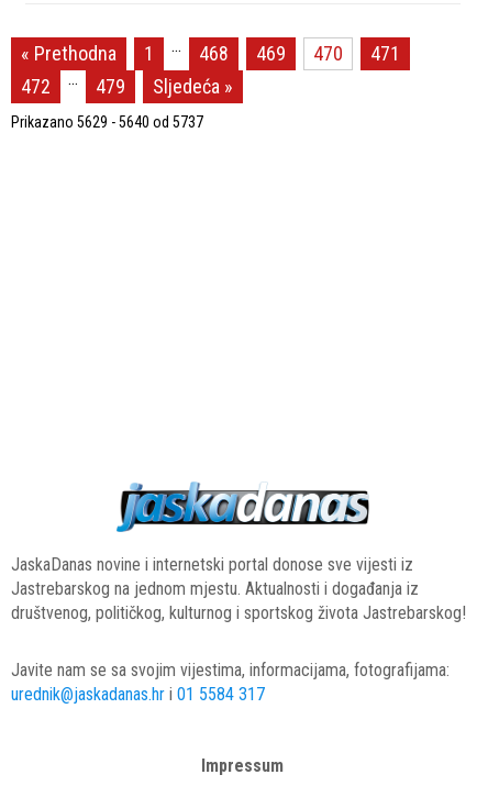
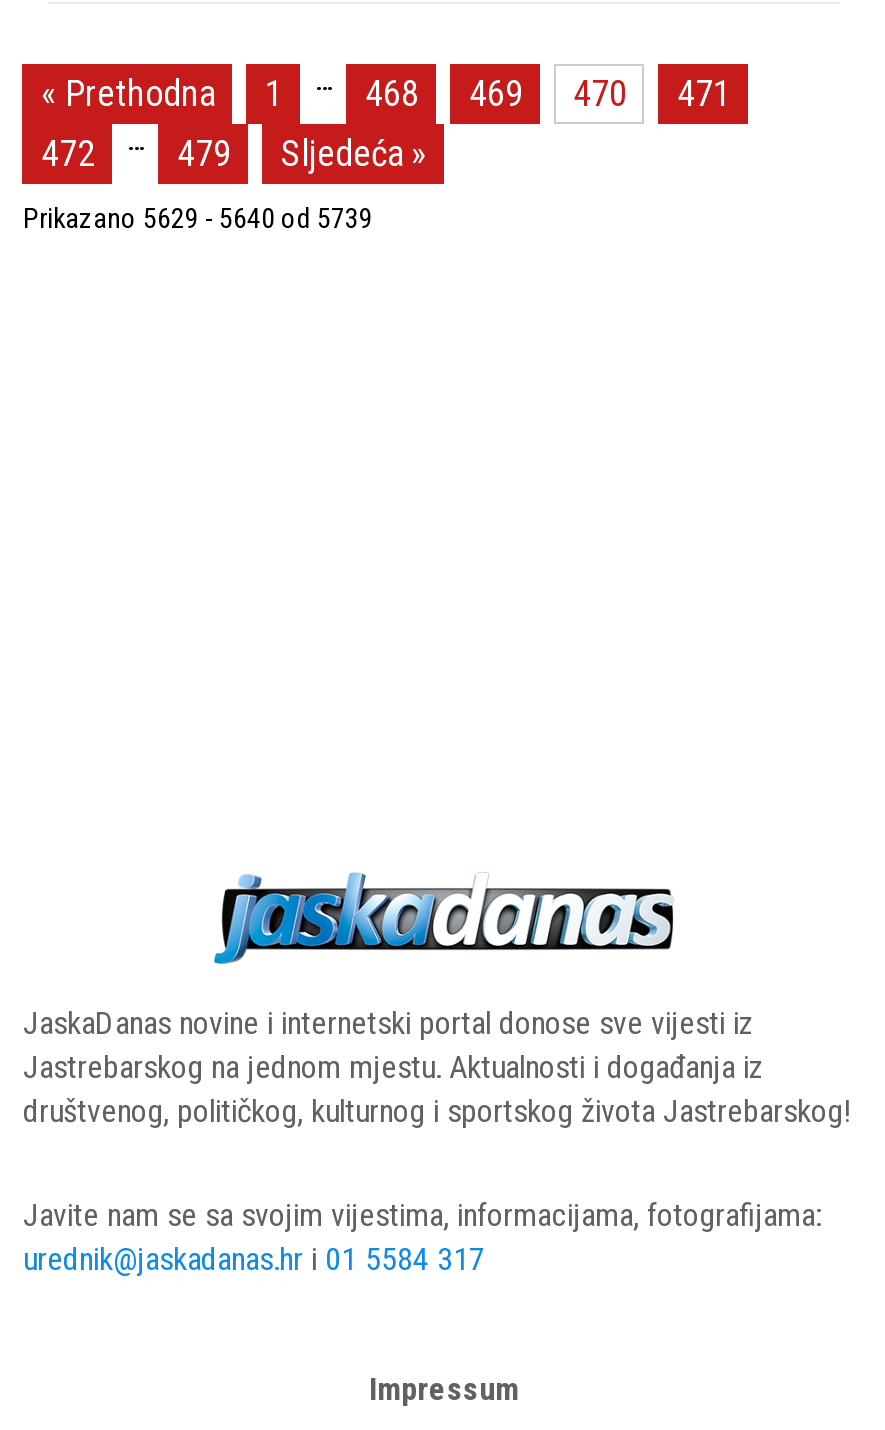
- Prikazano 5629 - 5640 od 5737
+ Prikazano 5629 - 5640 od 5739
